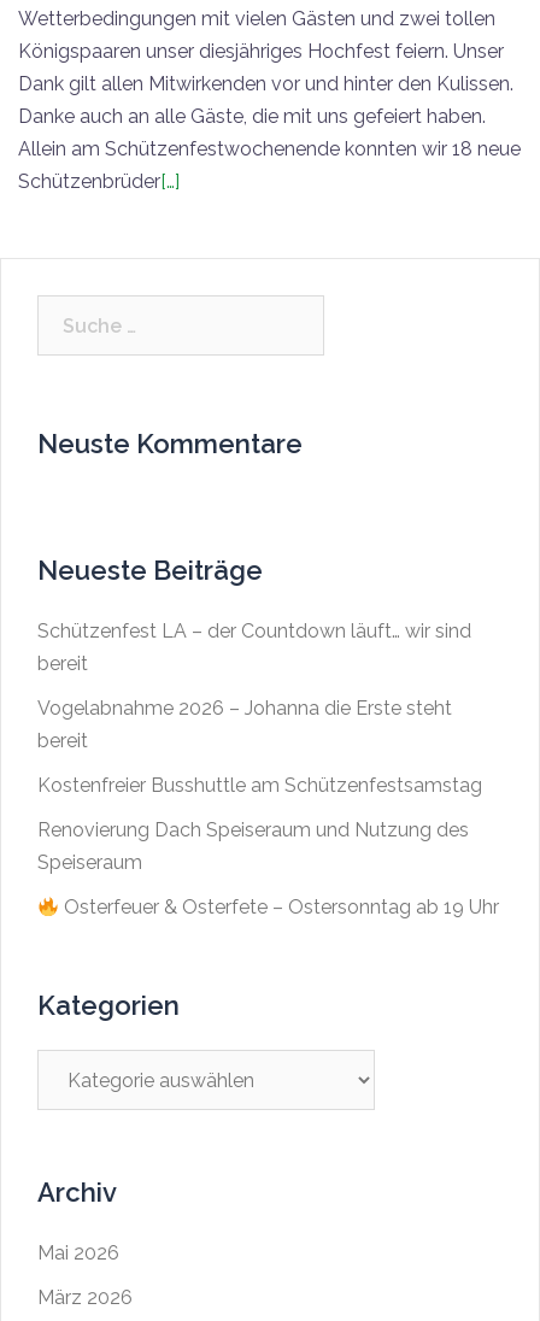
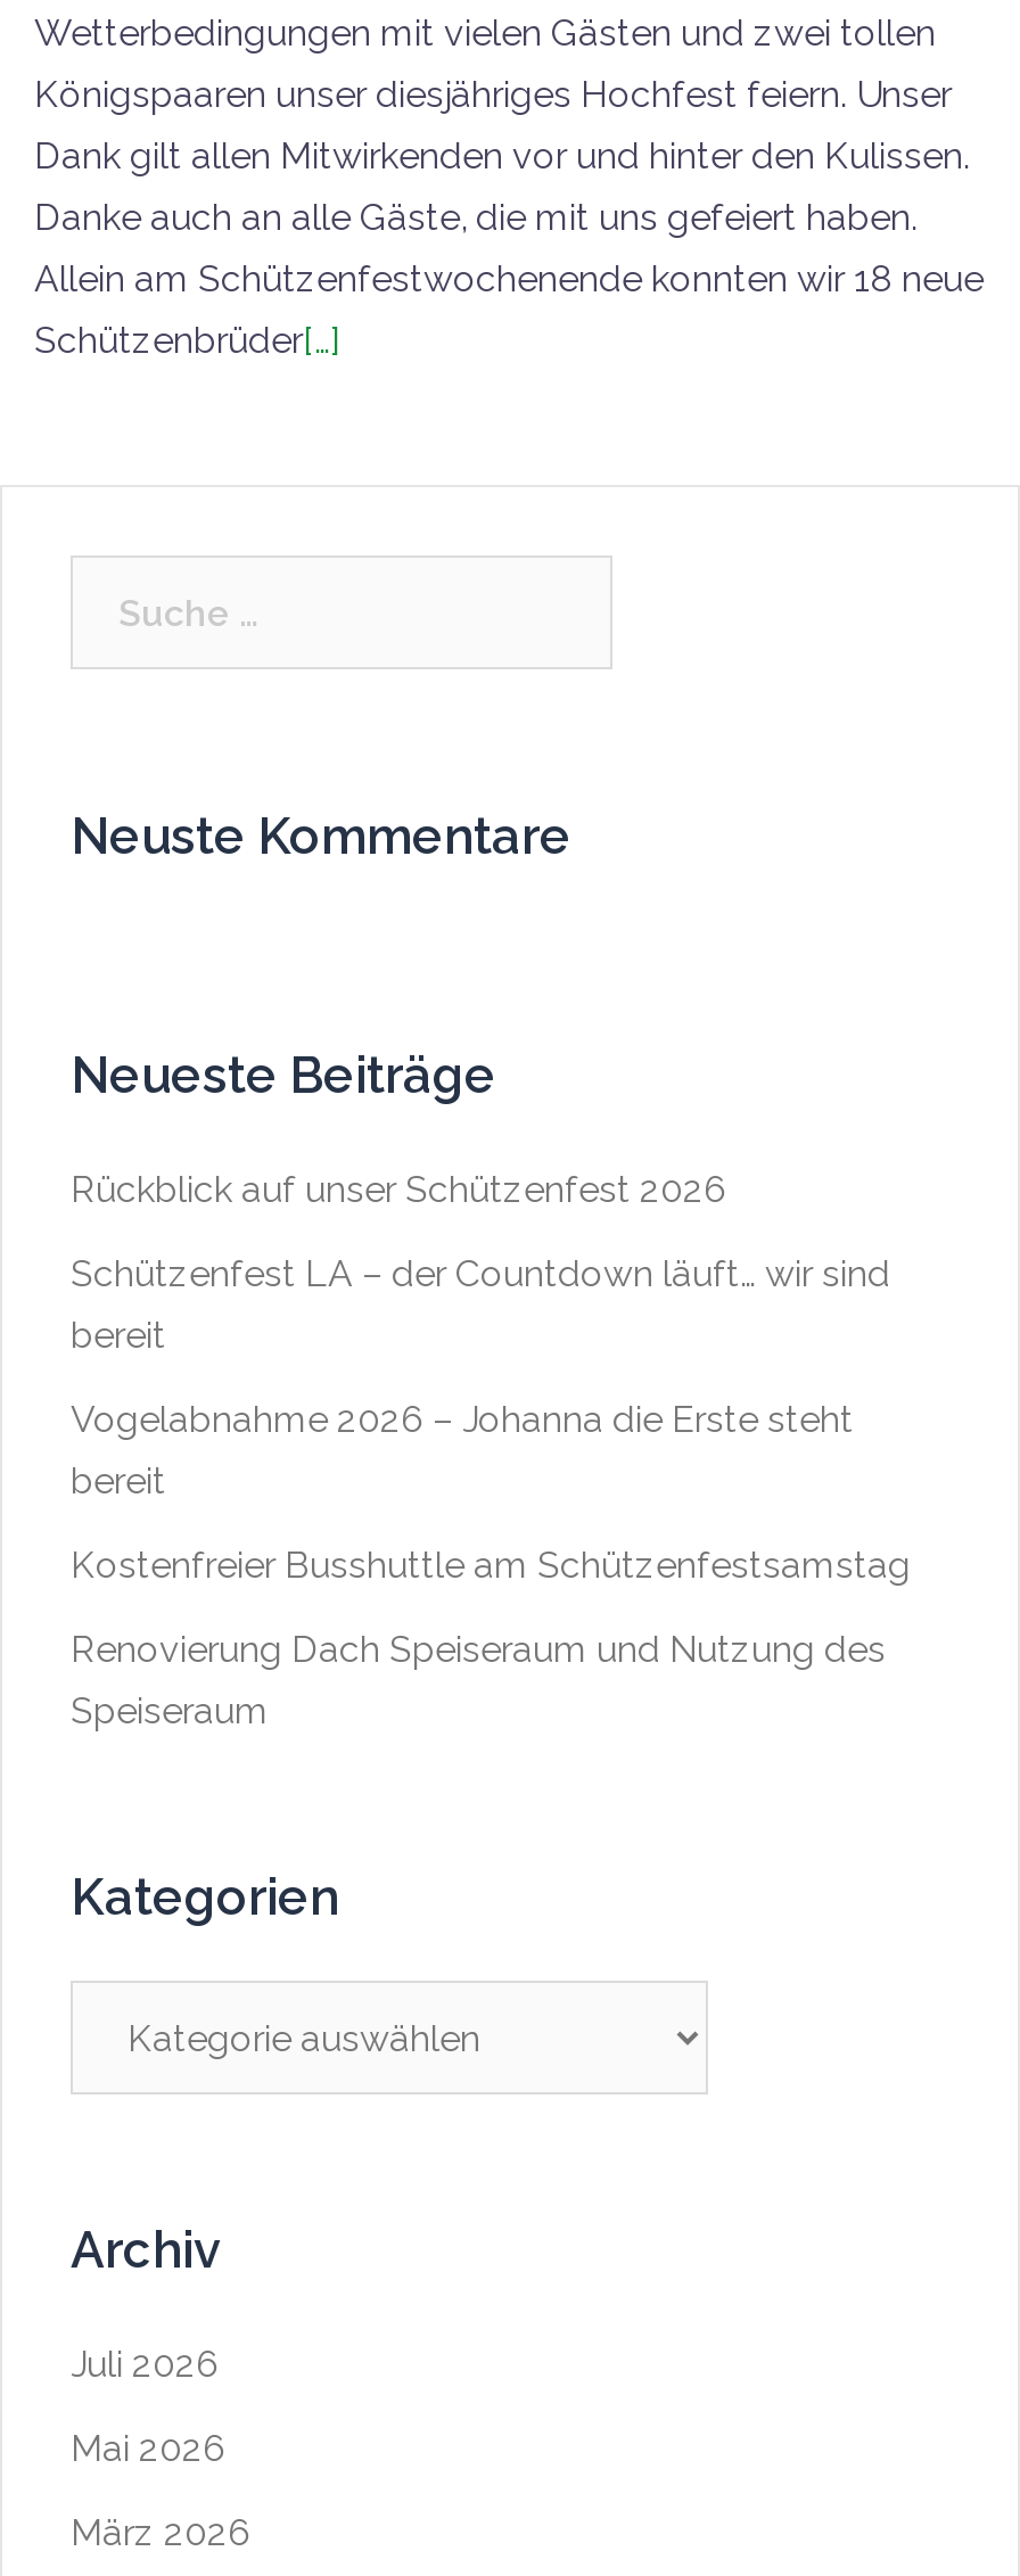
+ Rückblick auf unser Schützenfest 2026

- Osterfeuer & Osterfete – Ostersonntag ab 19 Uhr

+ Juli 2026
